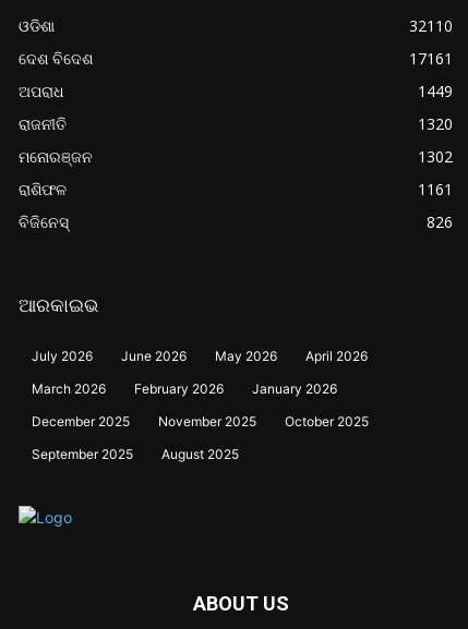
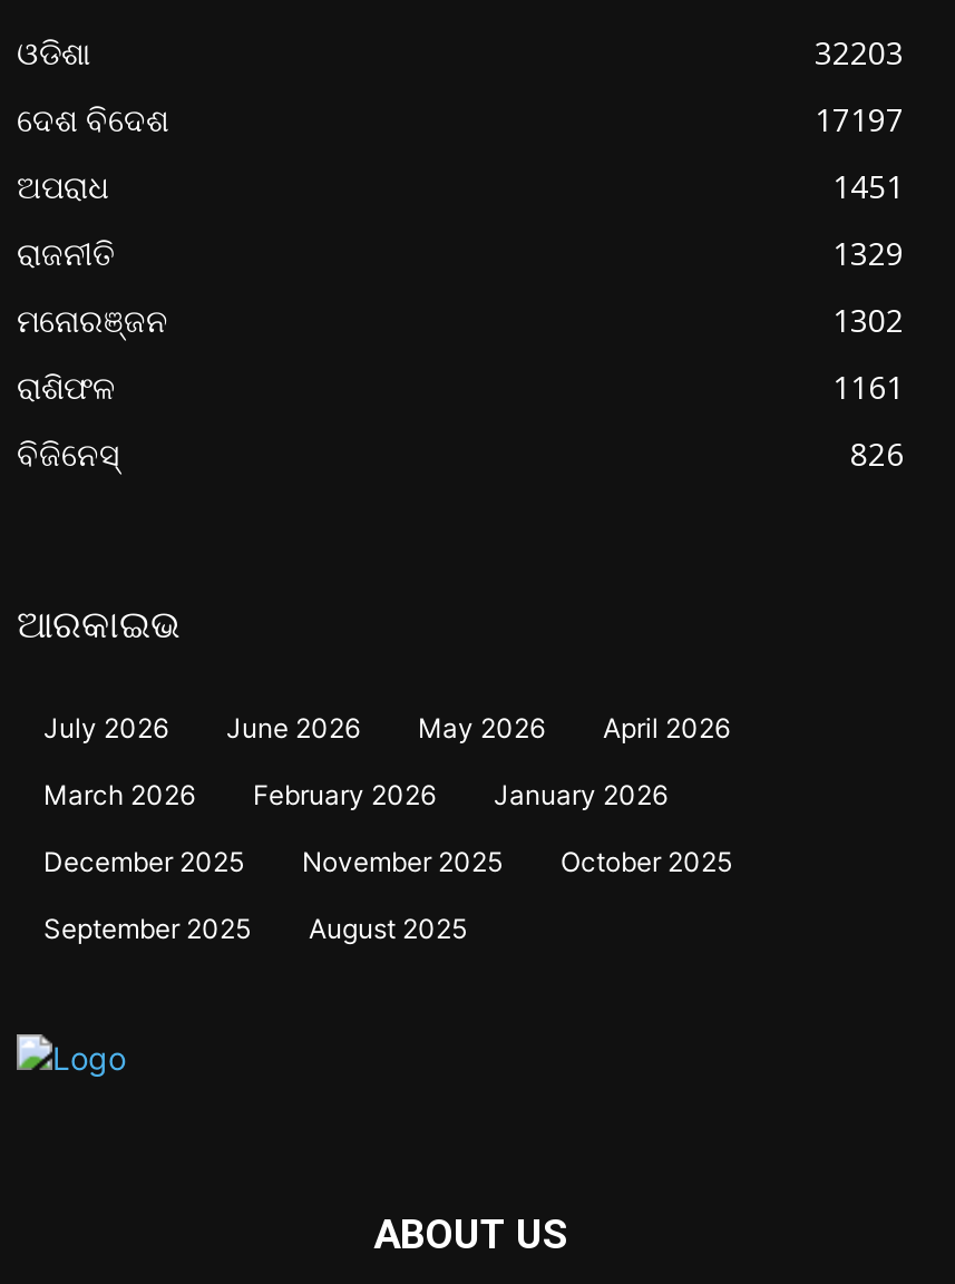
- 32110
+ 32203

- 17161
+ 17197

- 1449
+ 1451

- 1320
+ 1329
